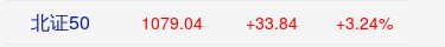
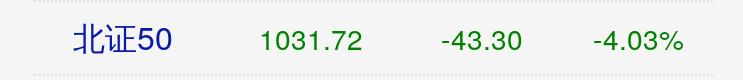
- 1079.04
+ 1031.72

- +33.84
+ -43.30

- +3.24%
+ -4.03%
